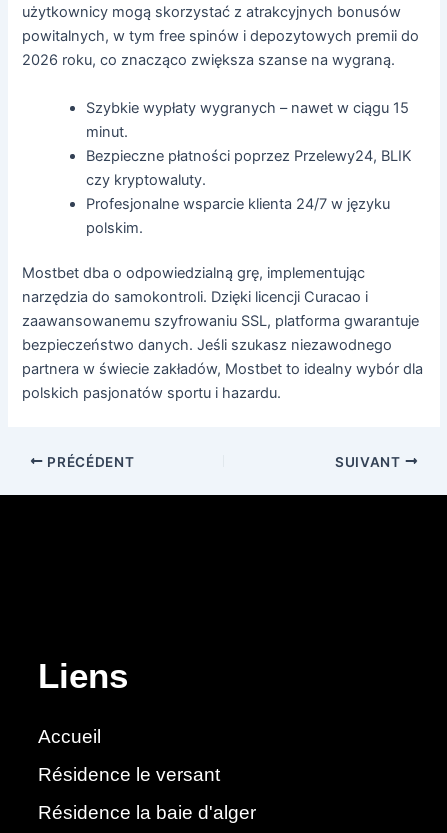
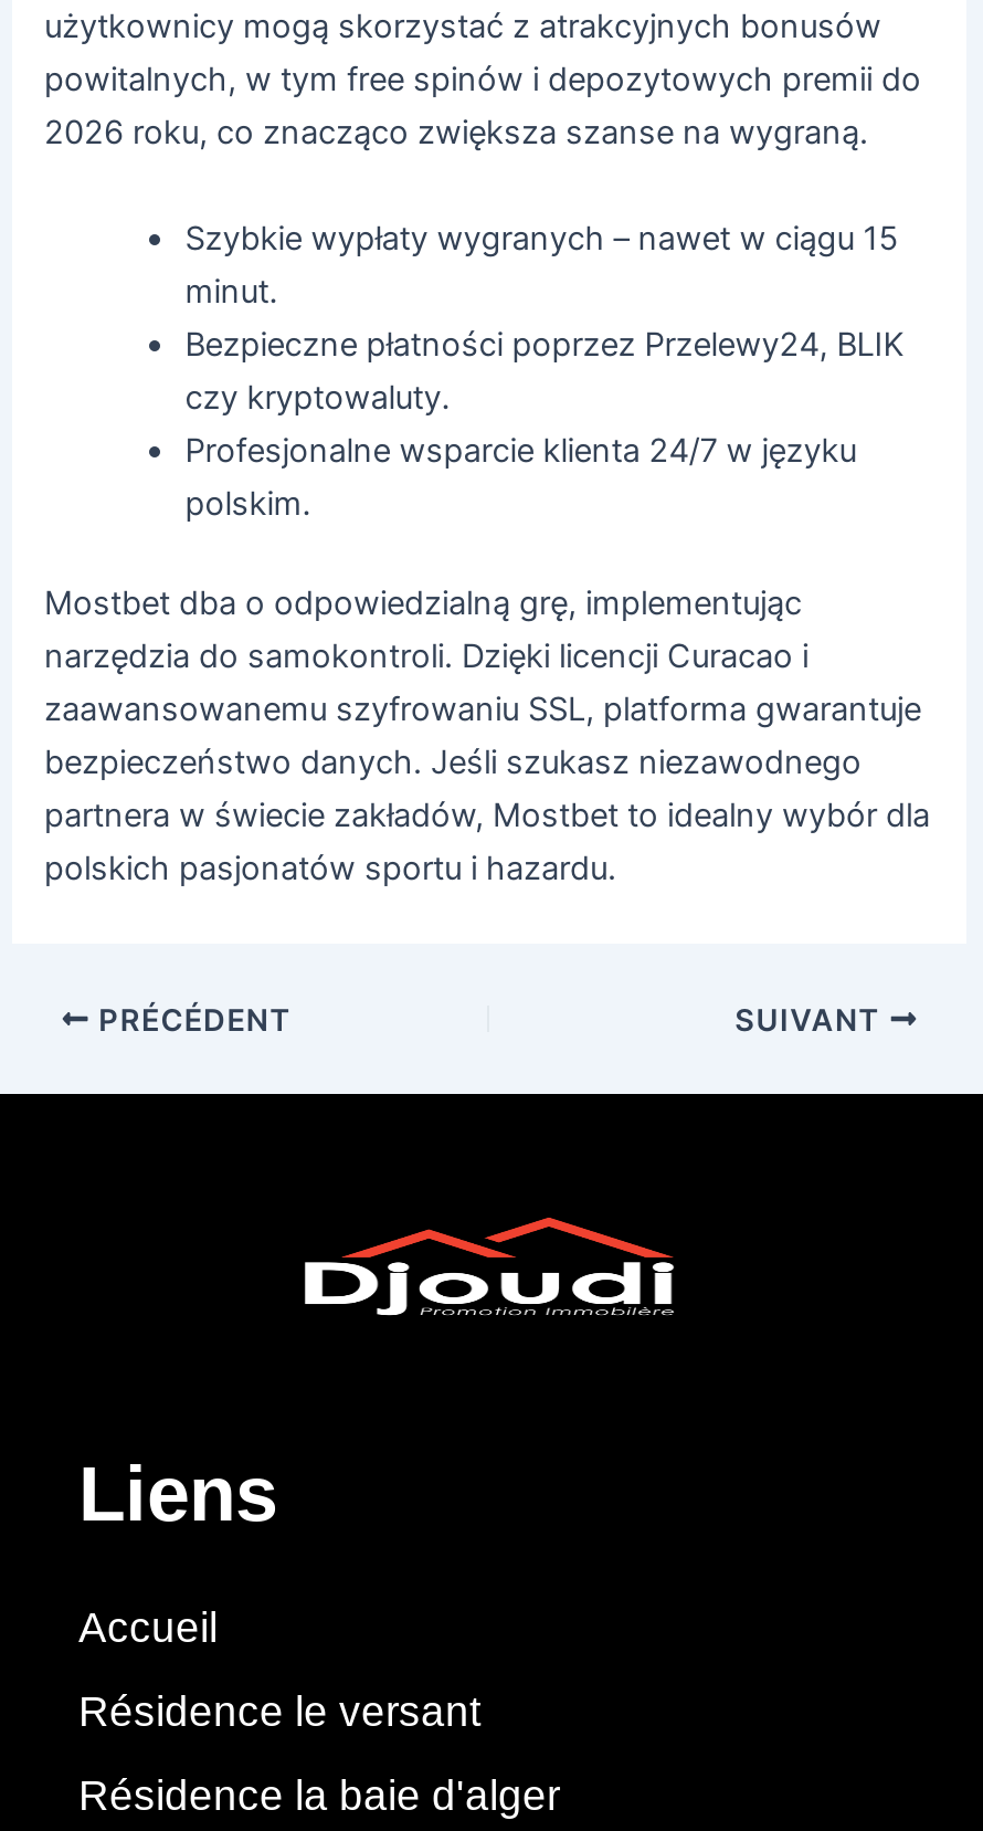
+ [image]
